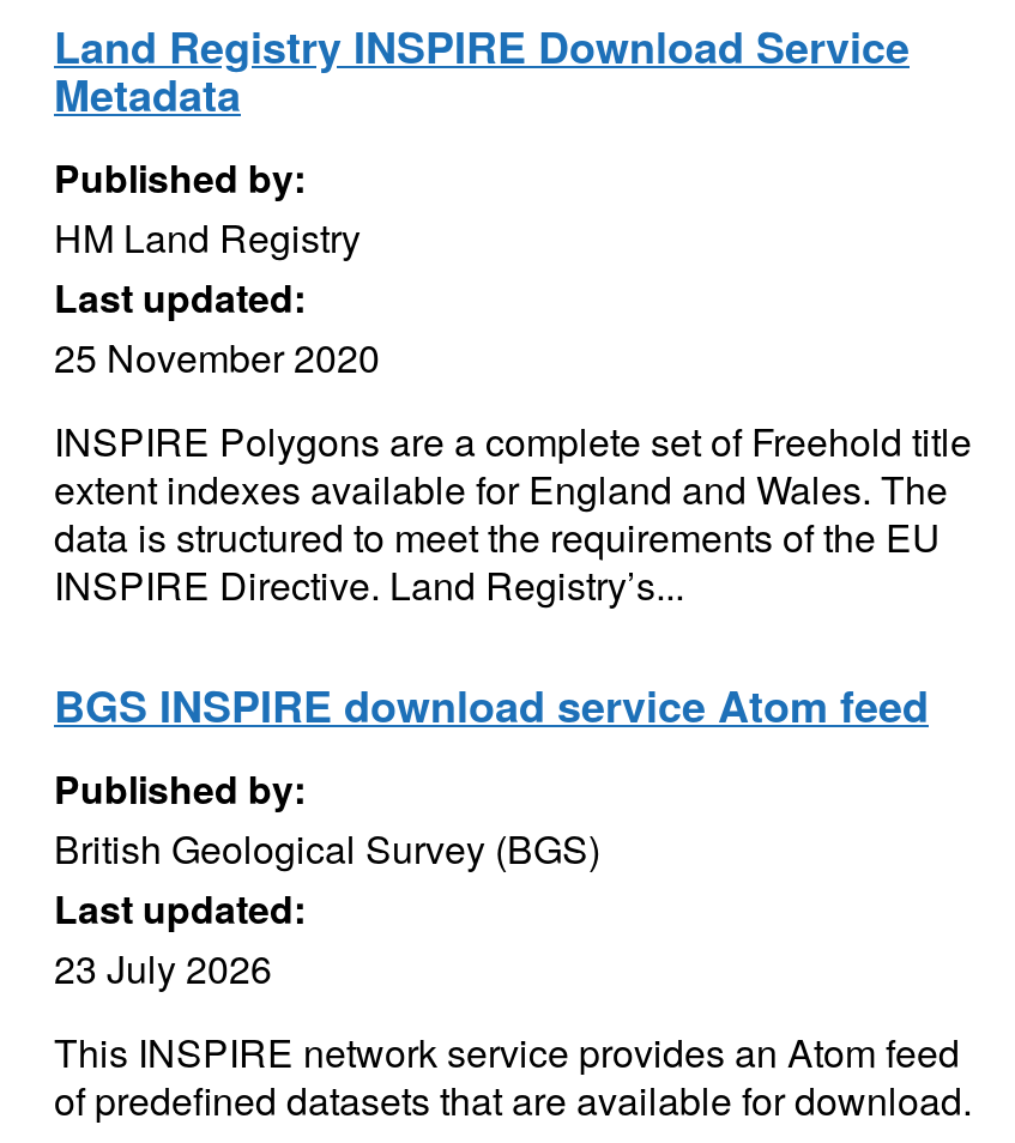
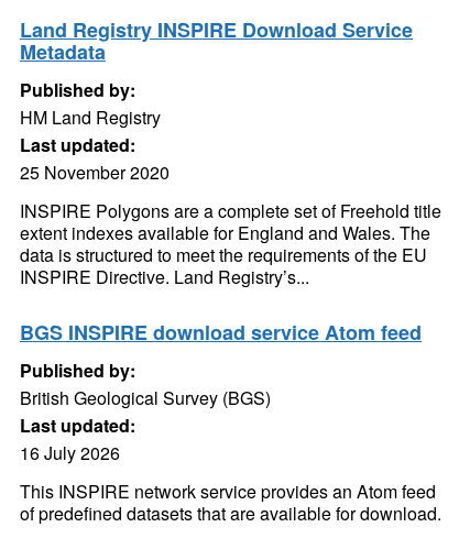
- 23 July 2026
+ 16 July 2026
